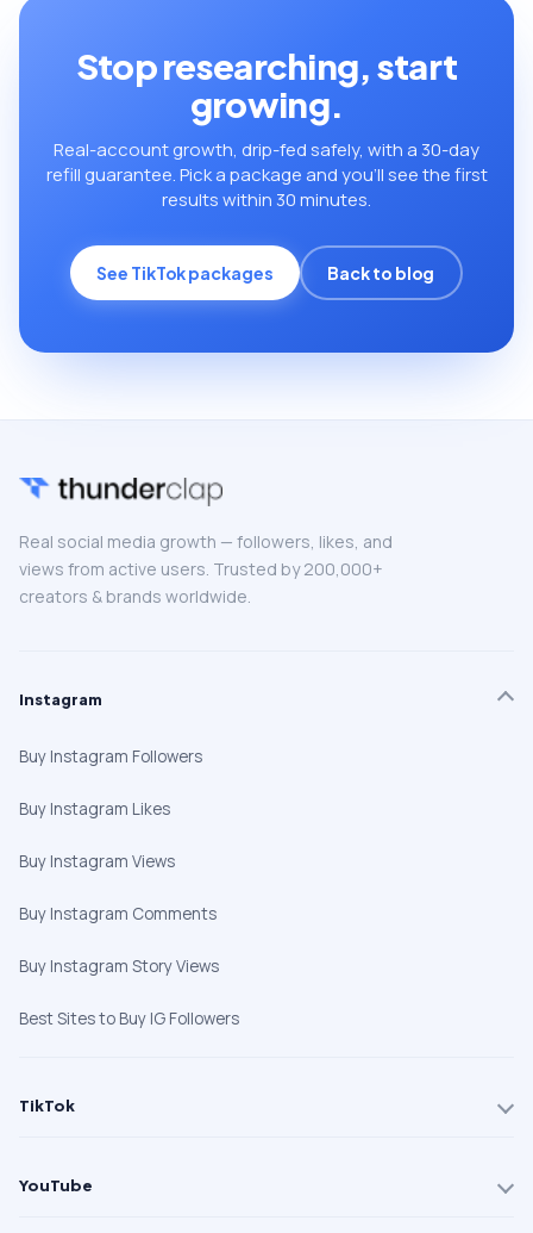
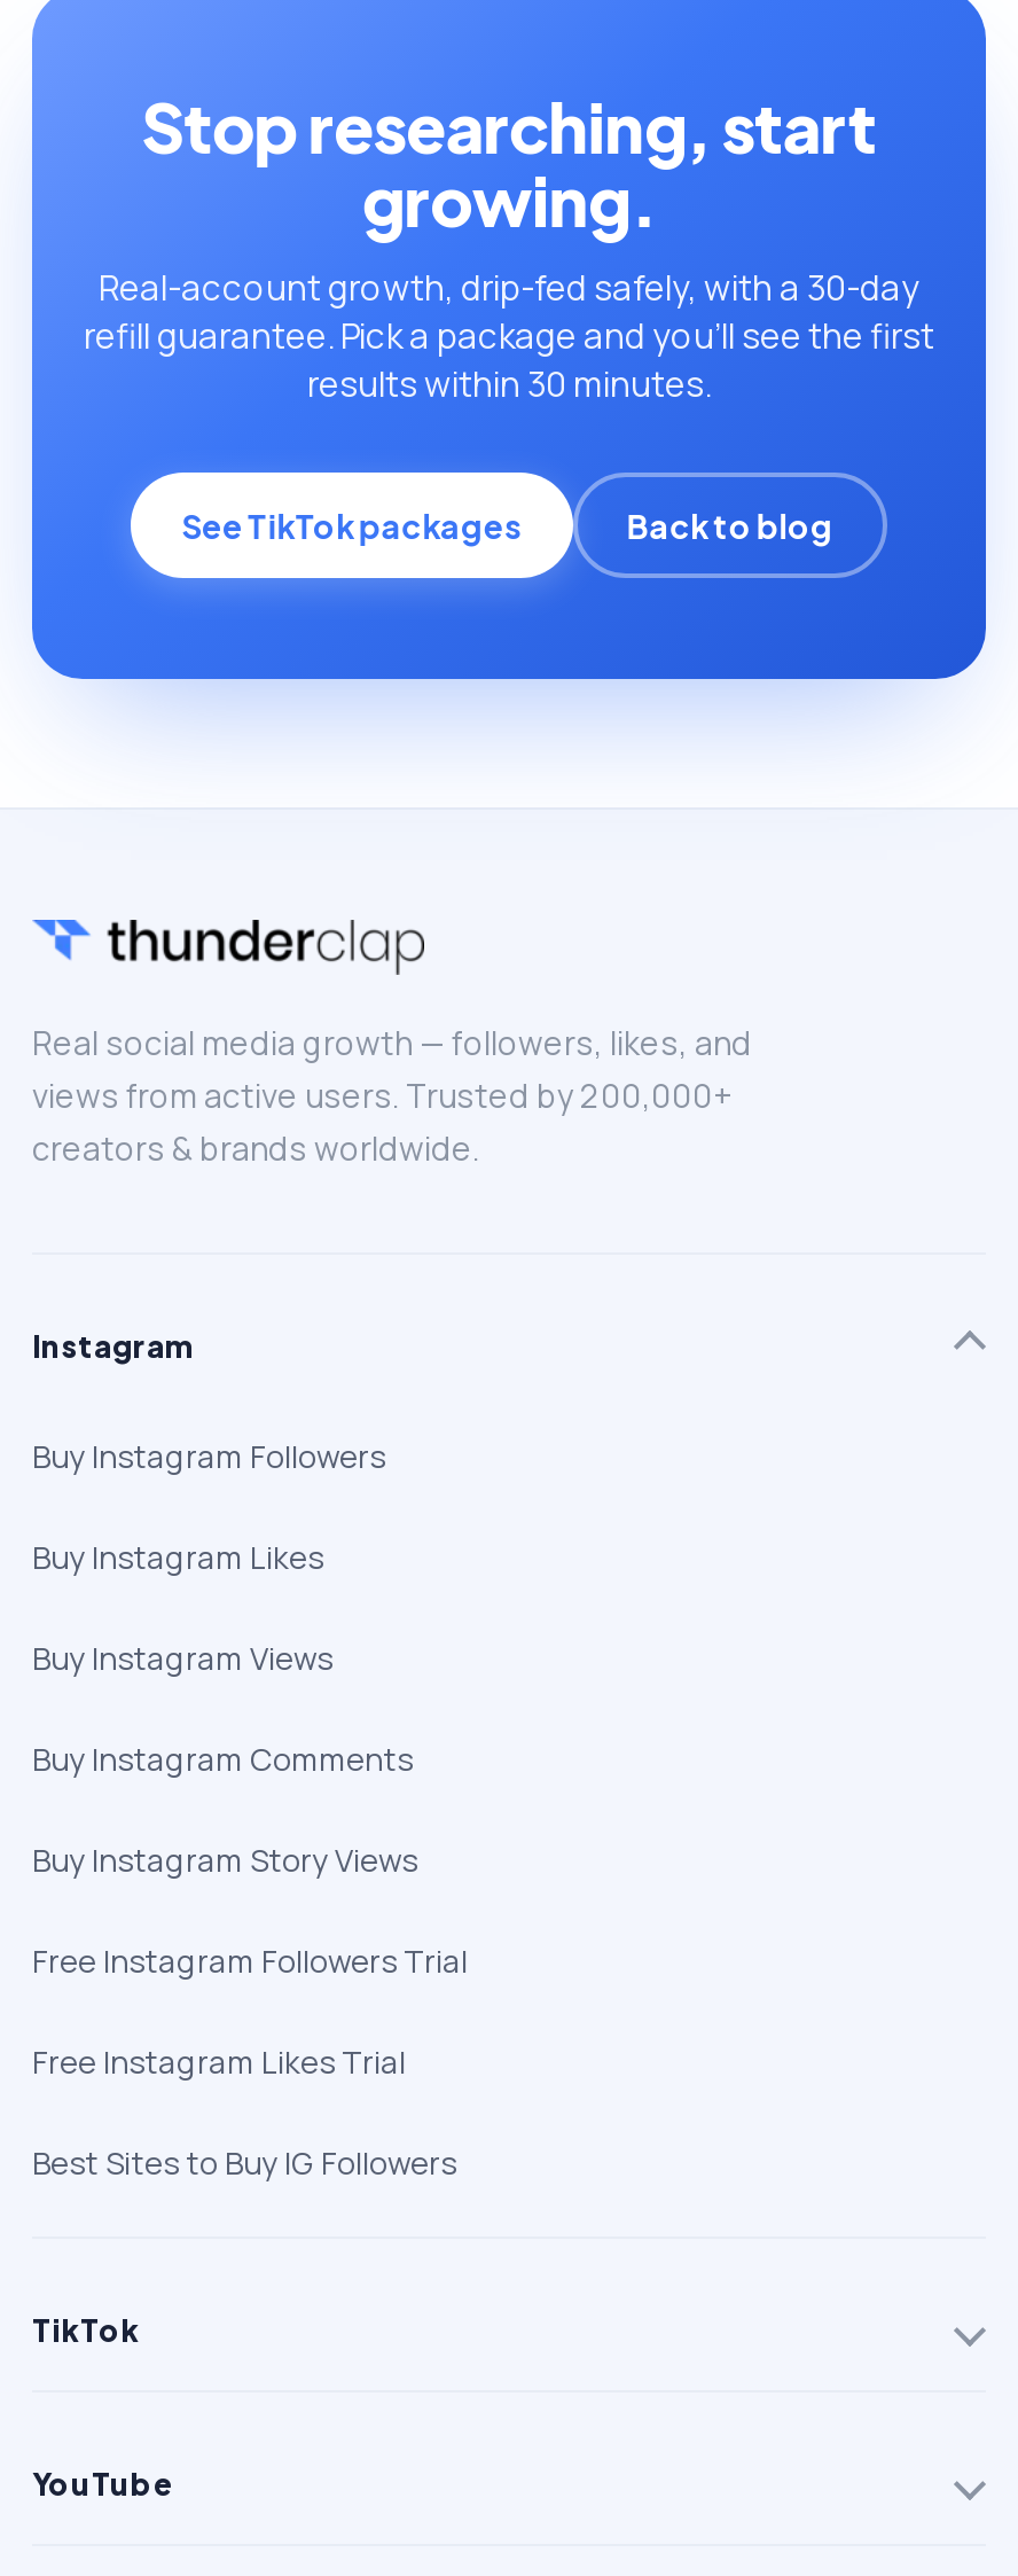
+ Free Instagram Followers Trial
+ Free Instagram Likes Trial
